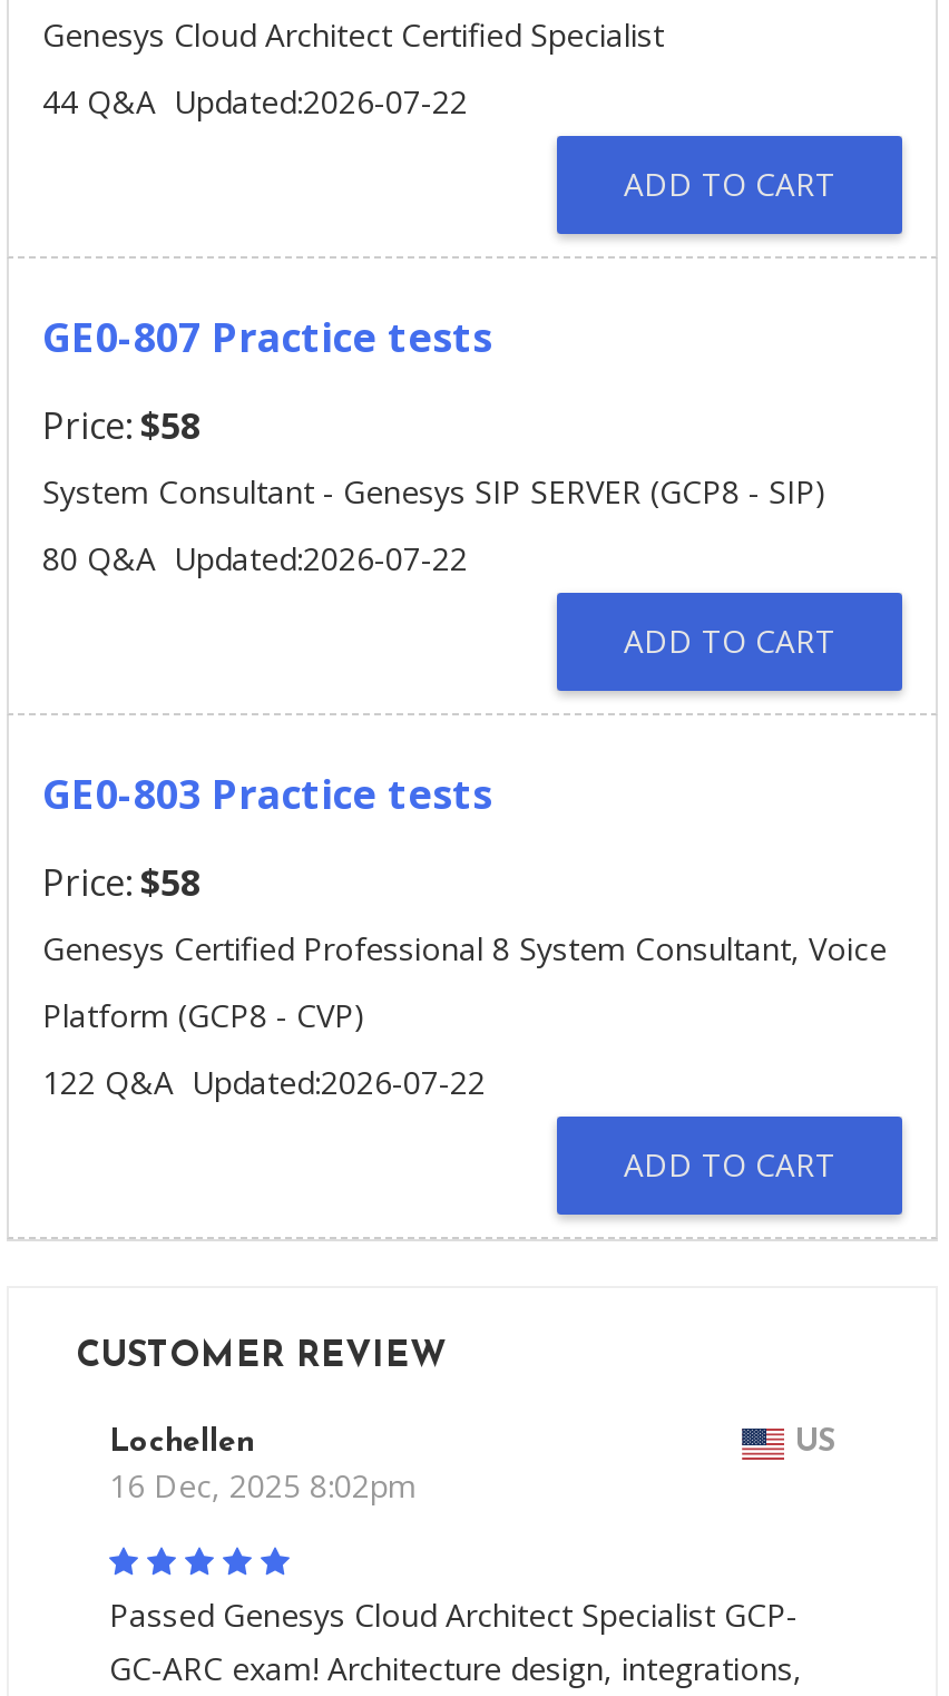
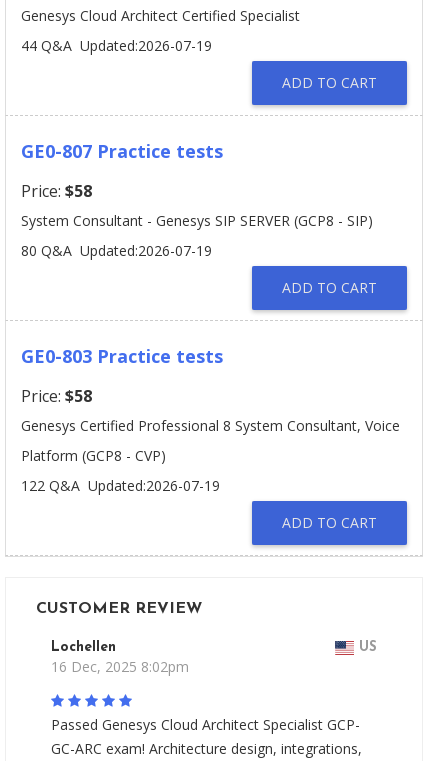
- 44 Q&A Updated:2026-07-22
+ 44 Q&A Updated:2026-07-19

- 80 Q&A Updated:2026-07-22
+ 80 Q&A Updated:2026-07-19

- 122 Q&A Updated:2026-07-22
+ 122 Q&A Updated:2026-07-19
